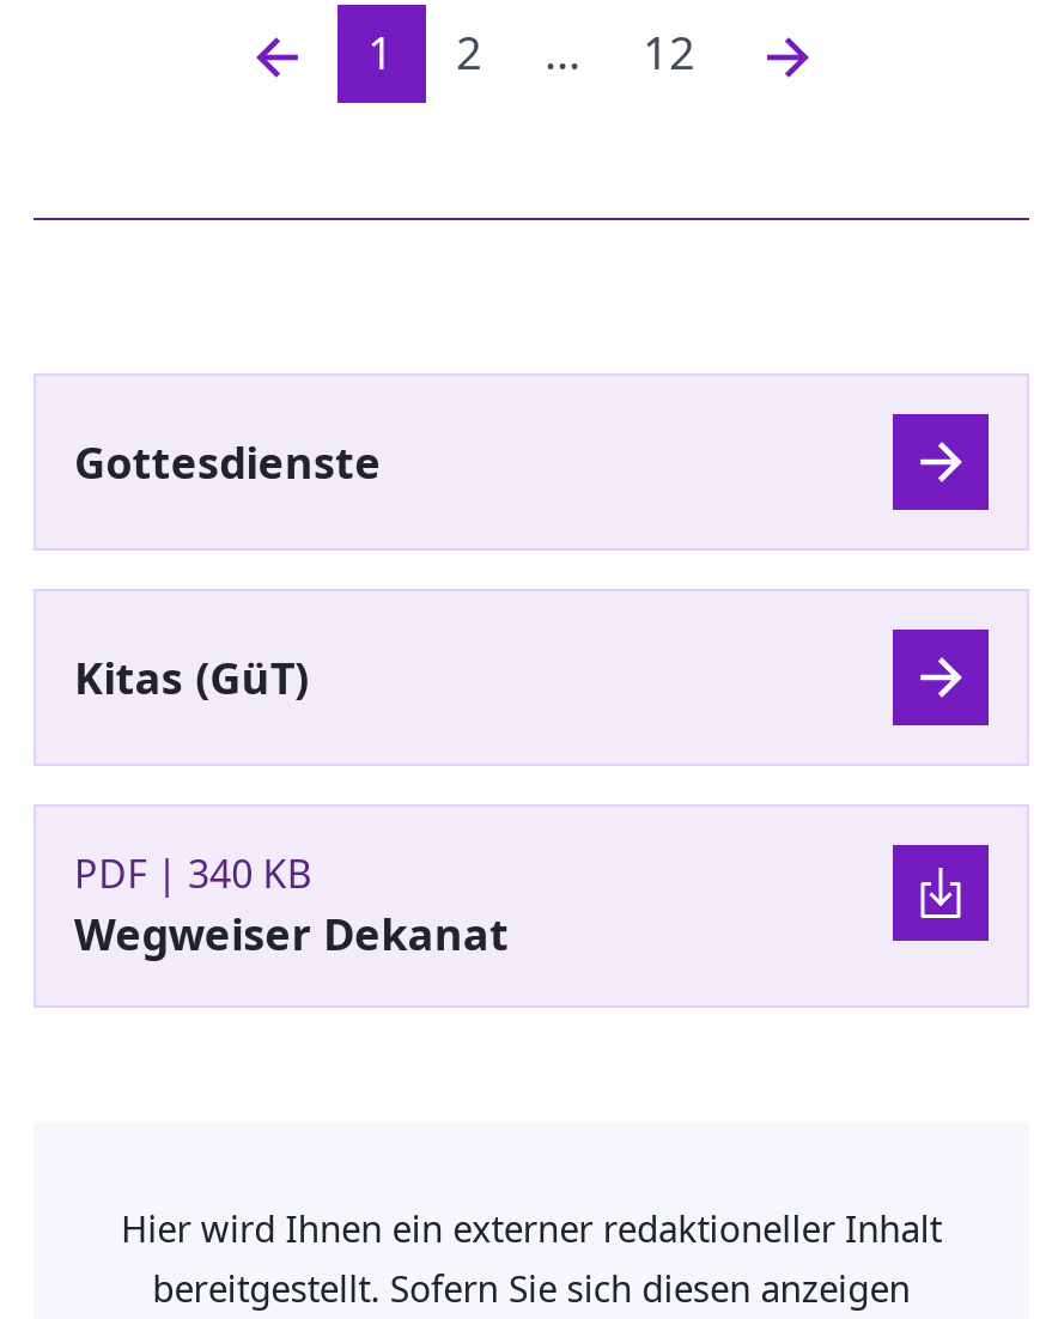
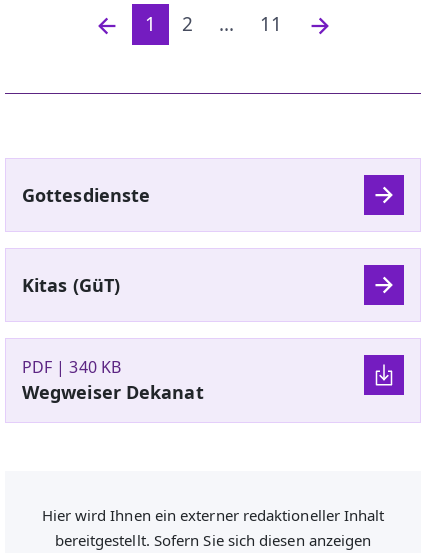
- 12
+ 11
